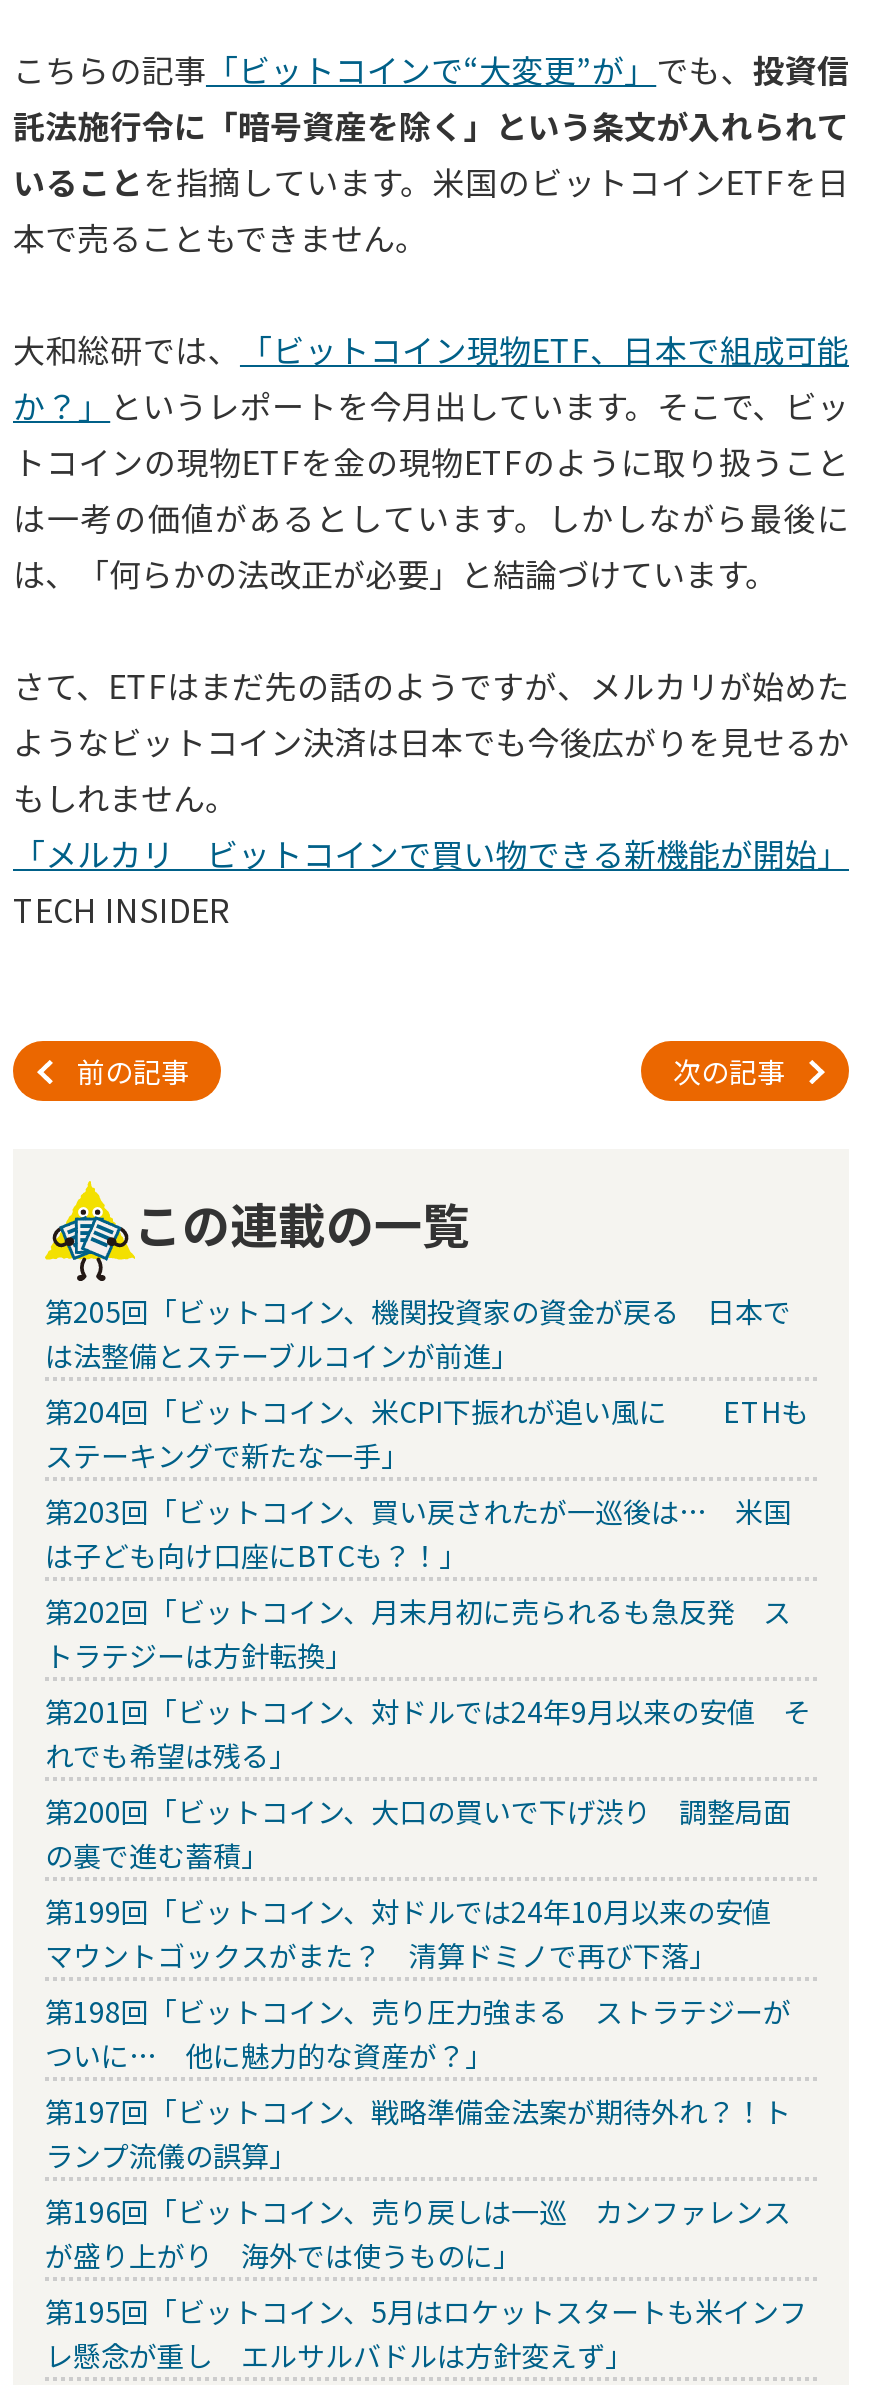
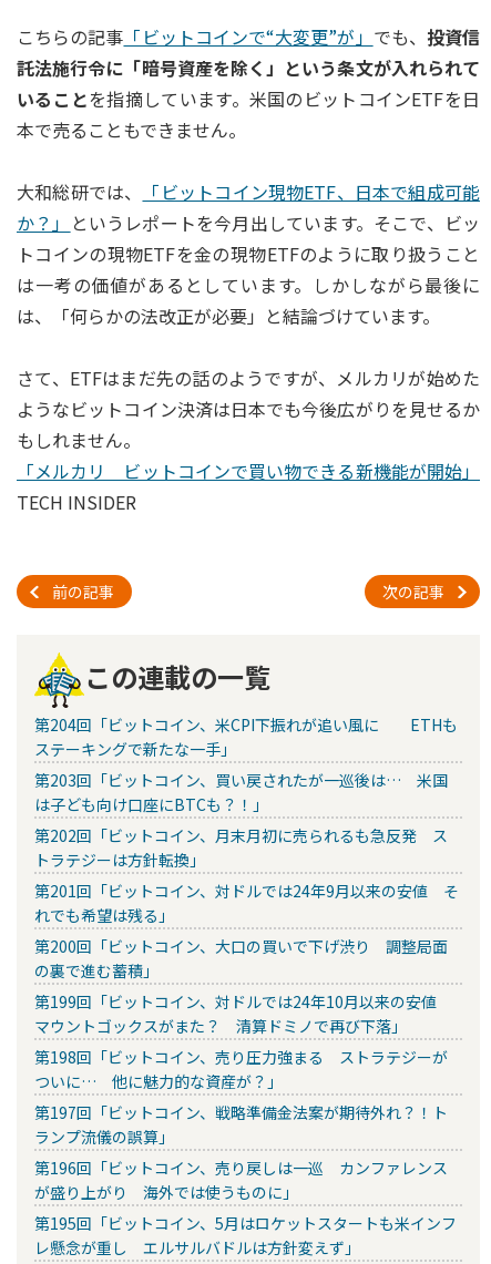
- 第205回「ビットコイン、機関投資家の資金が戻る 日本で
- は法整備とステーブルコインが前進」
